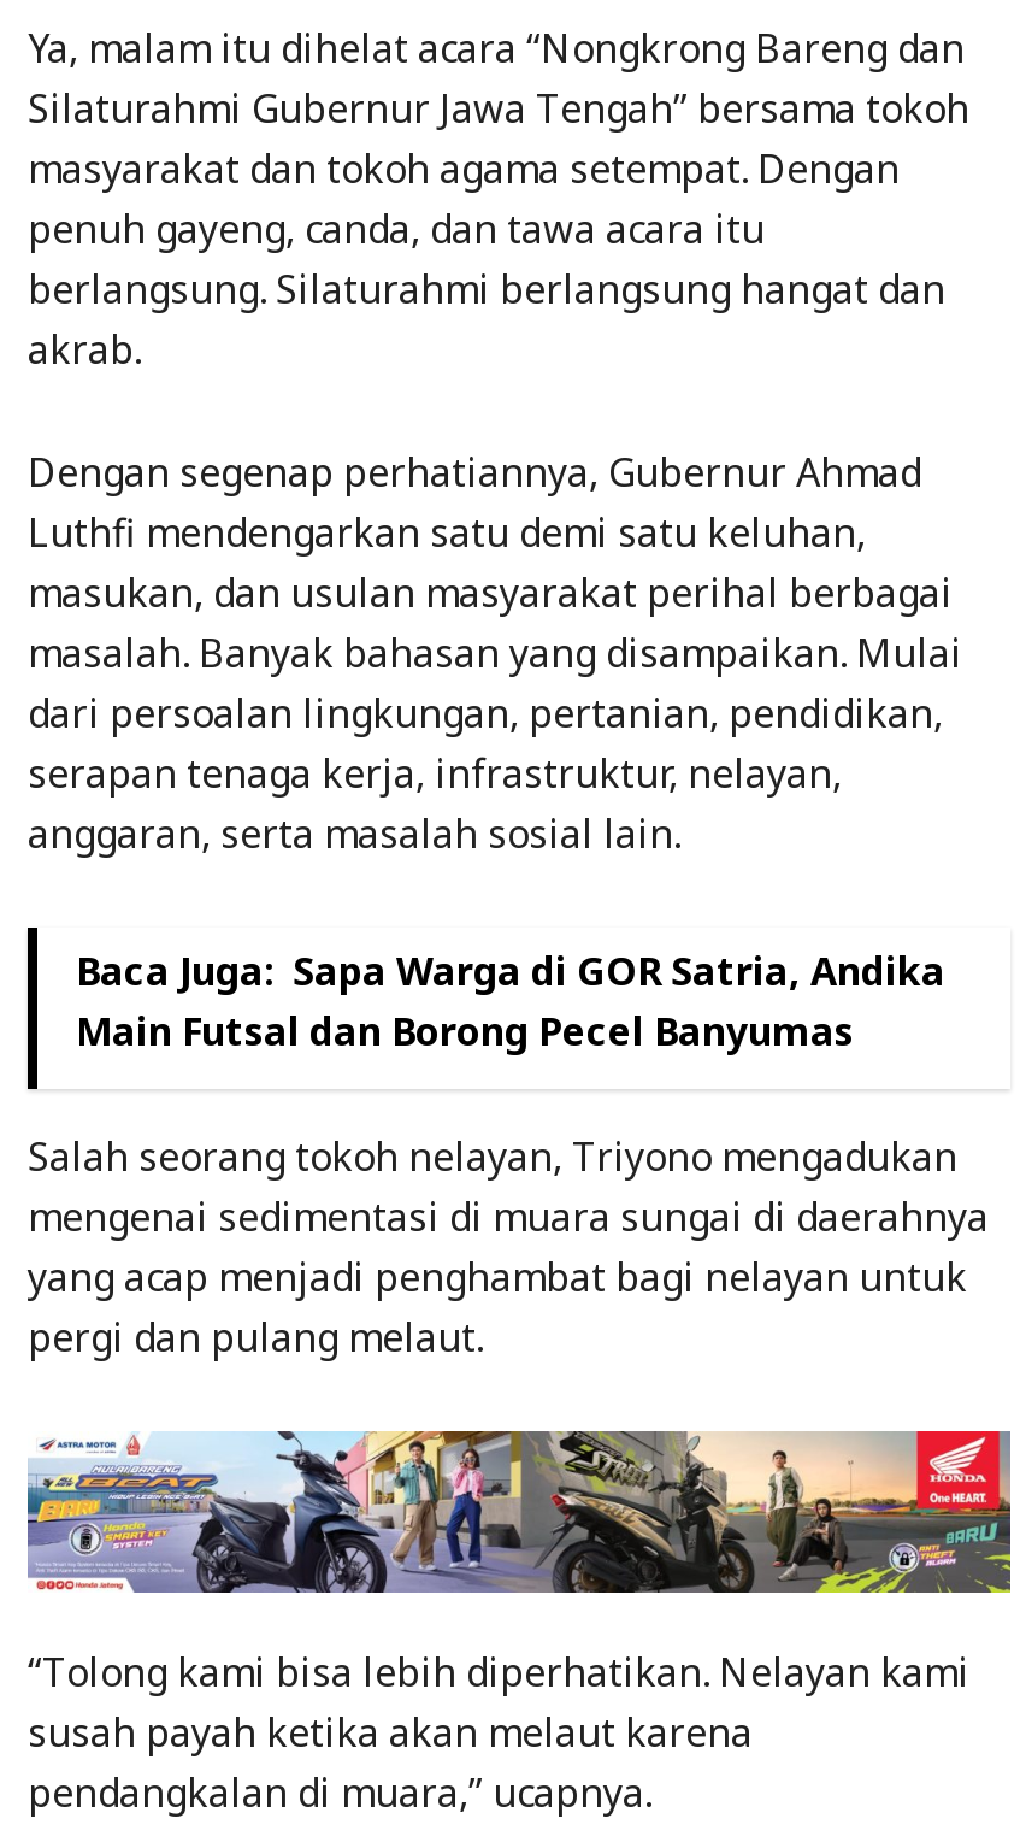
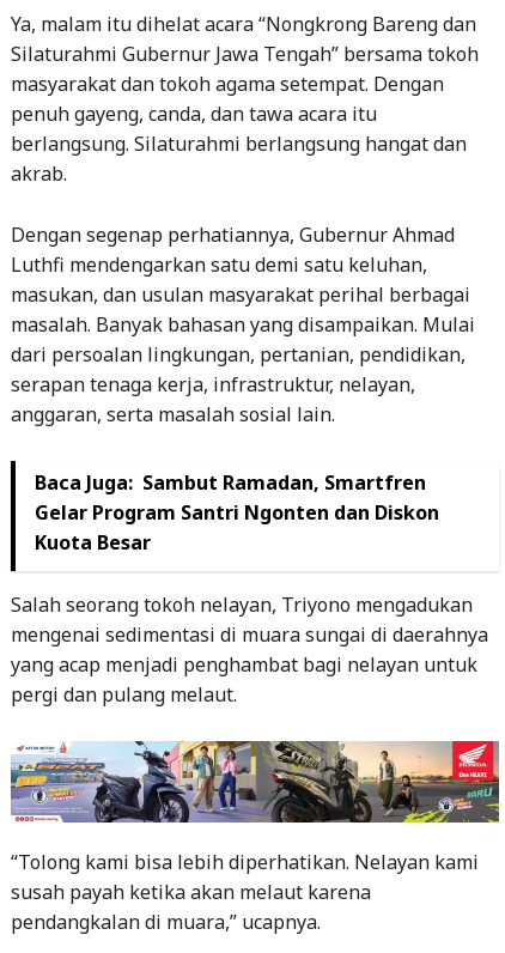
- Baca Juga: Sapa Warga di GOR Satria, Andika
- Main Futsal dan Borong Pecel Banyumas
+ Baca Juga: Sambut Ramadan, Smartfren
+ Gelar Program Santri Ngonten dan Diskon
+ Kuota Besar
